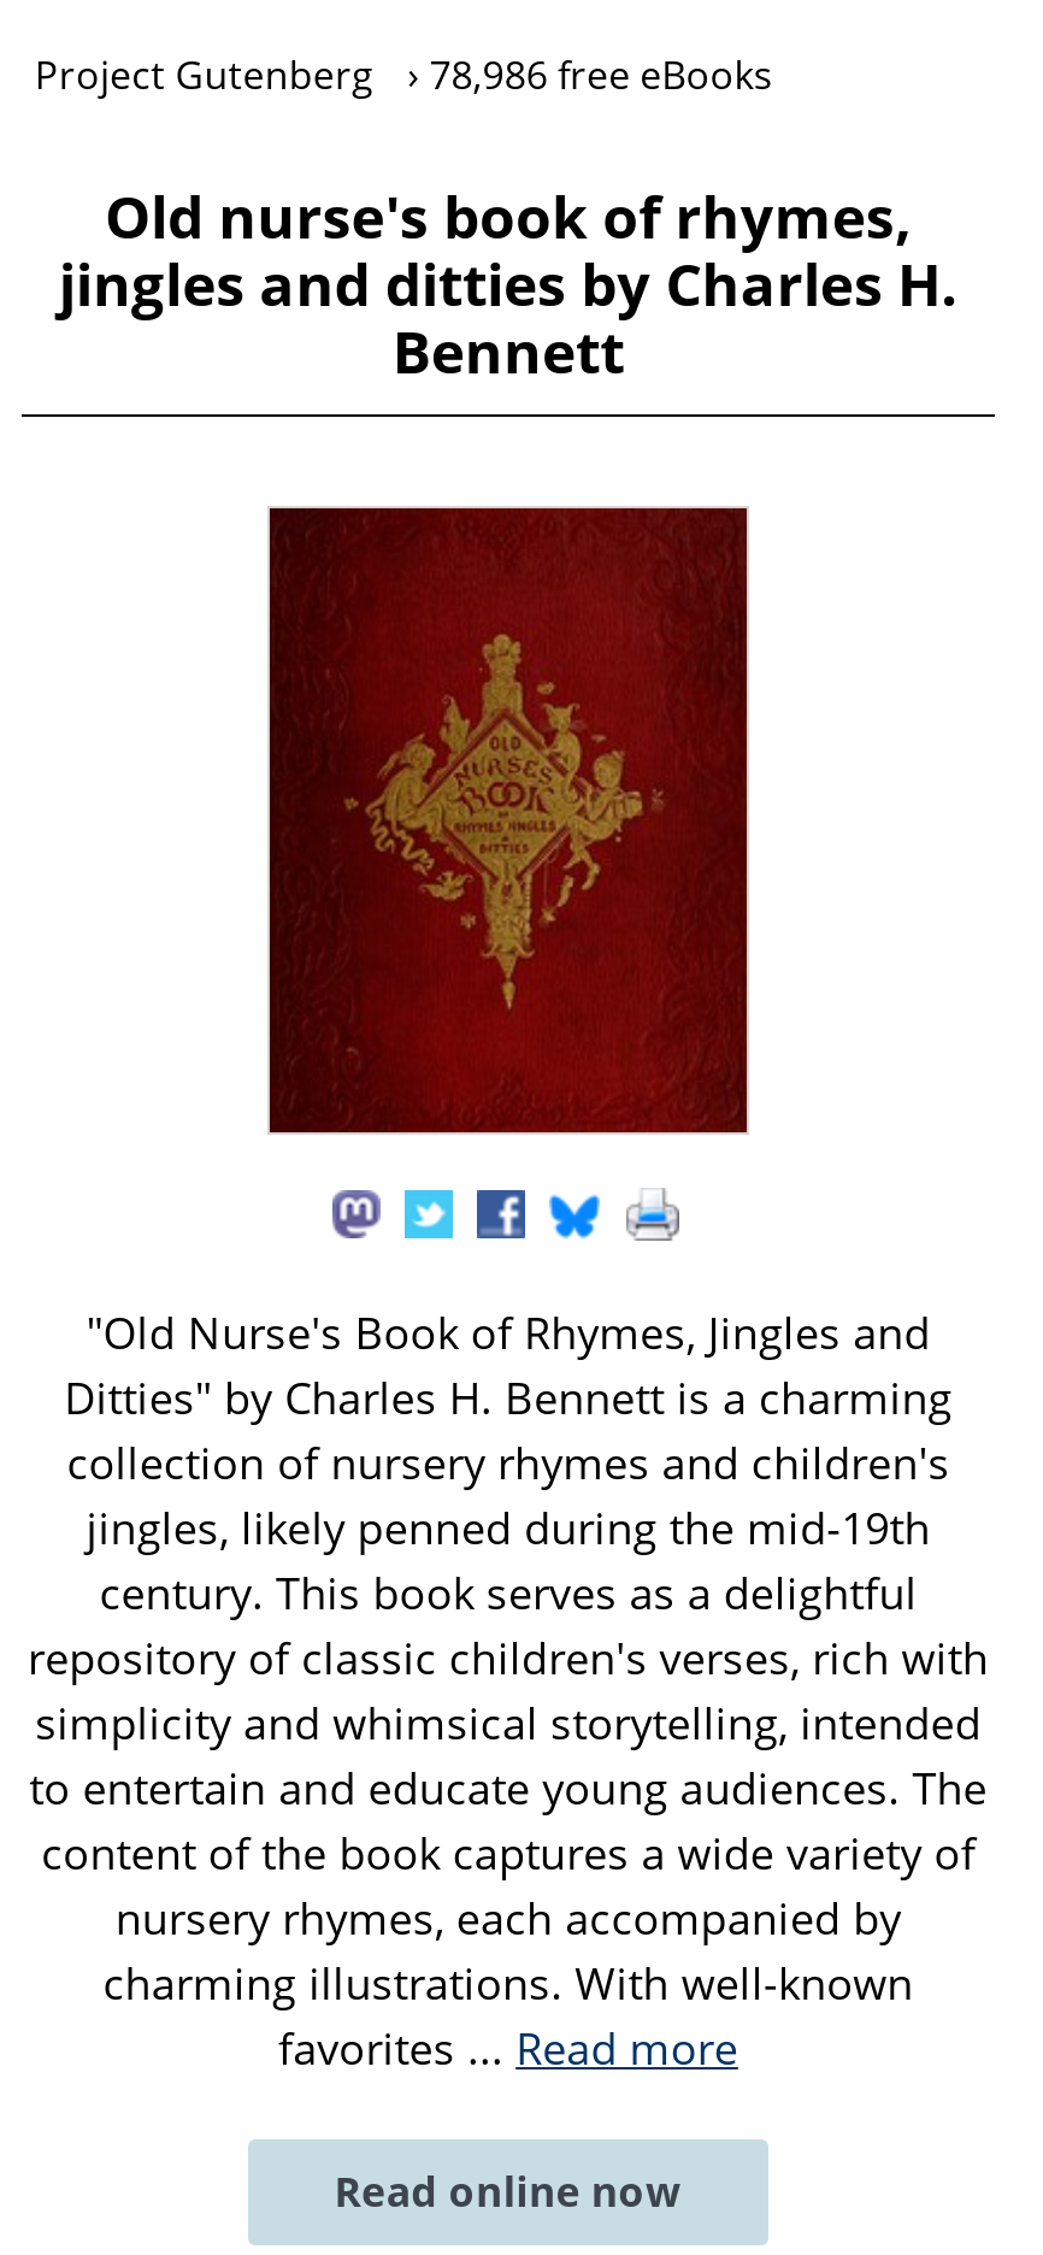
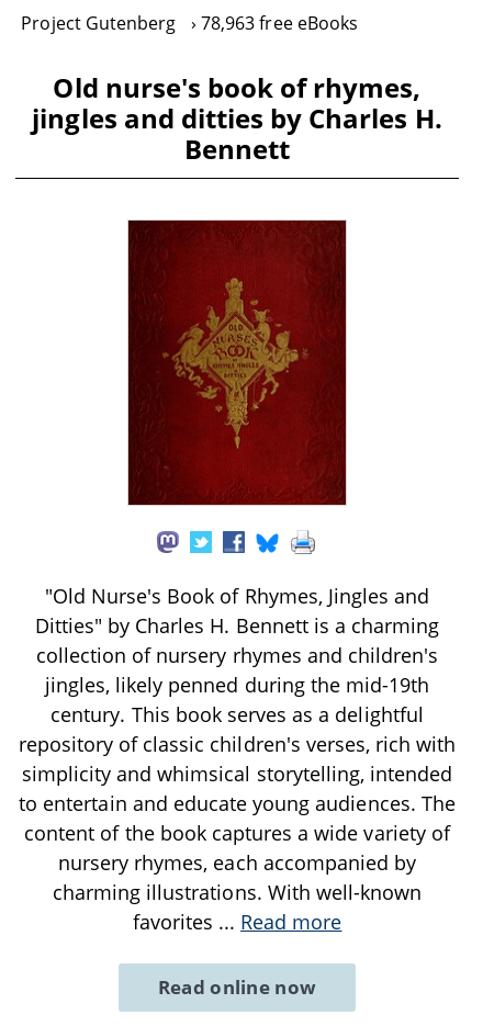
- Project Gutenberg 78,986 free eBooks
+ Project Gutenberg 78,963 free eBooks
